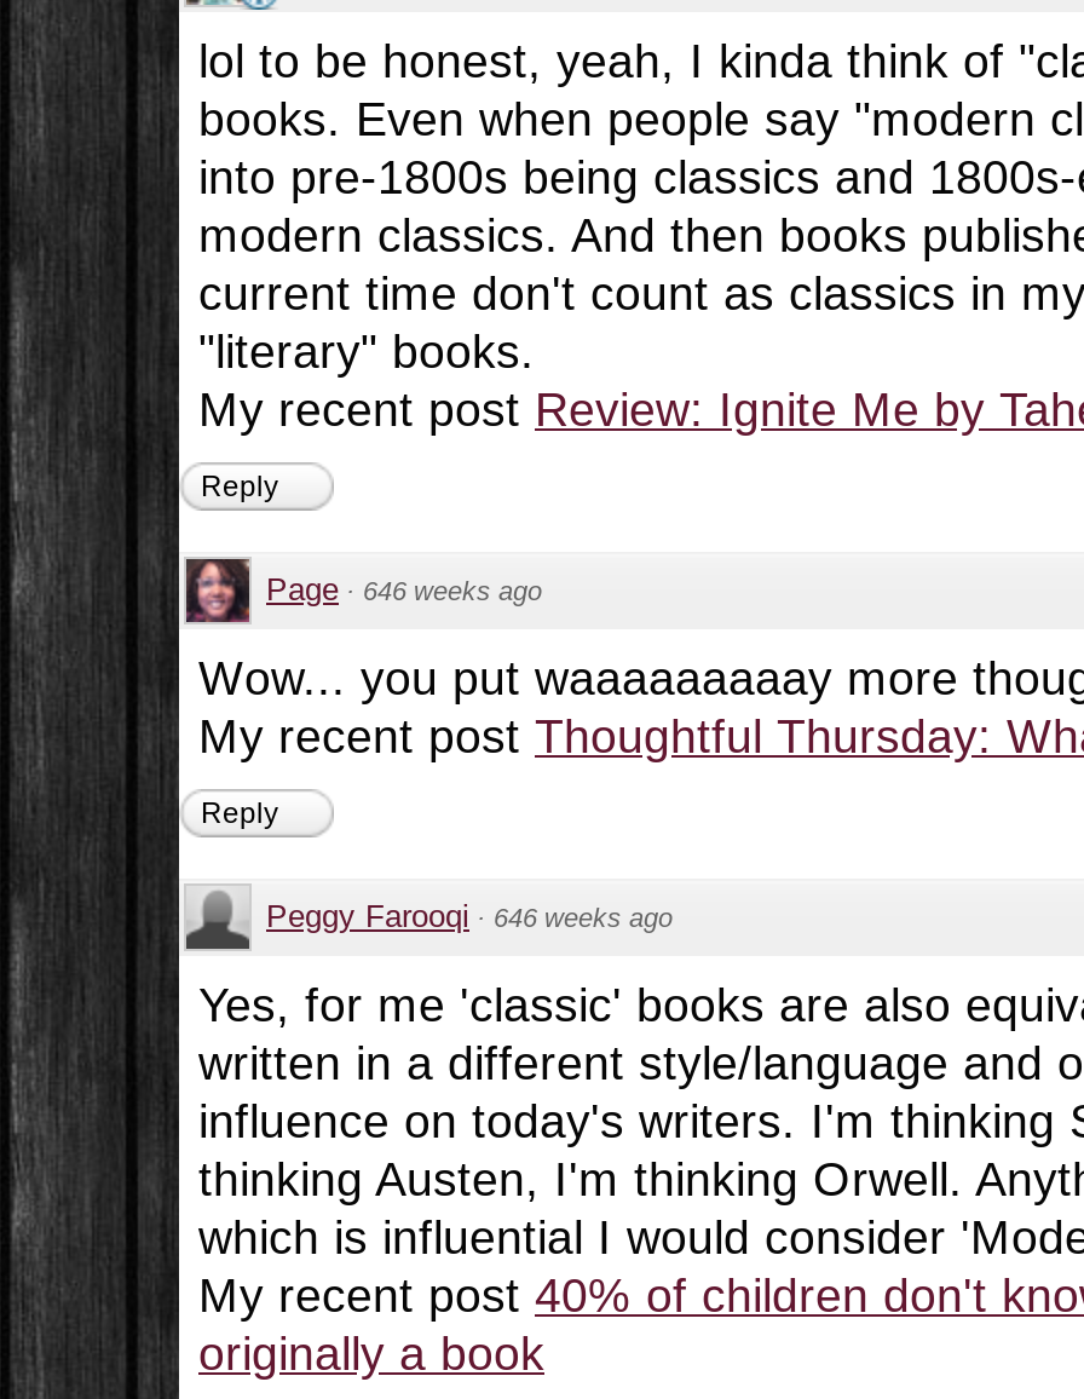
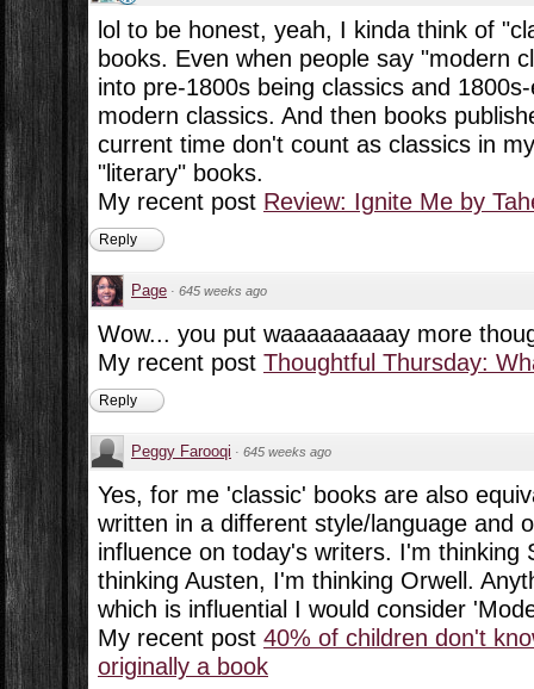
- Page · 646 weeks ago
+ Page · 645 weeks ago

- Peggy Farooqi · 646 weeks ago
+ Peggy Farooqi · 645 weeks ago
